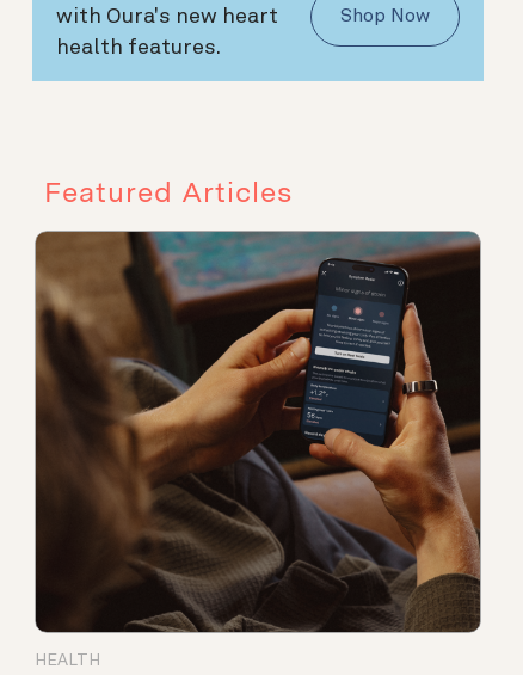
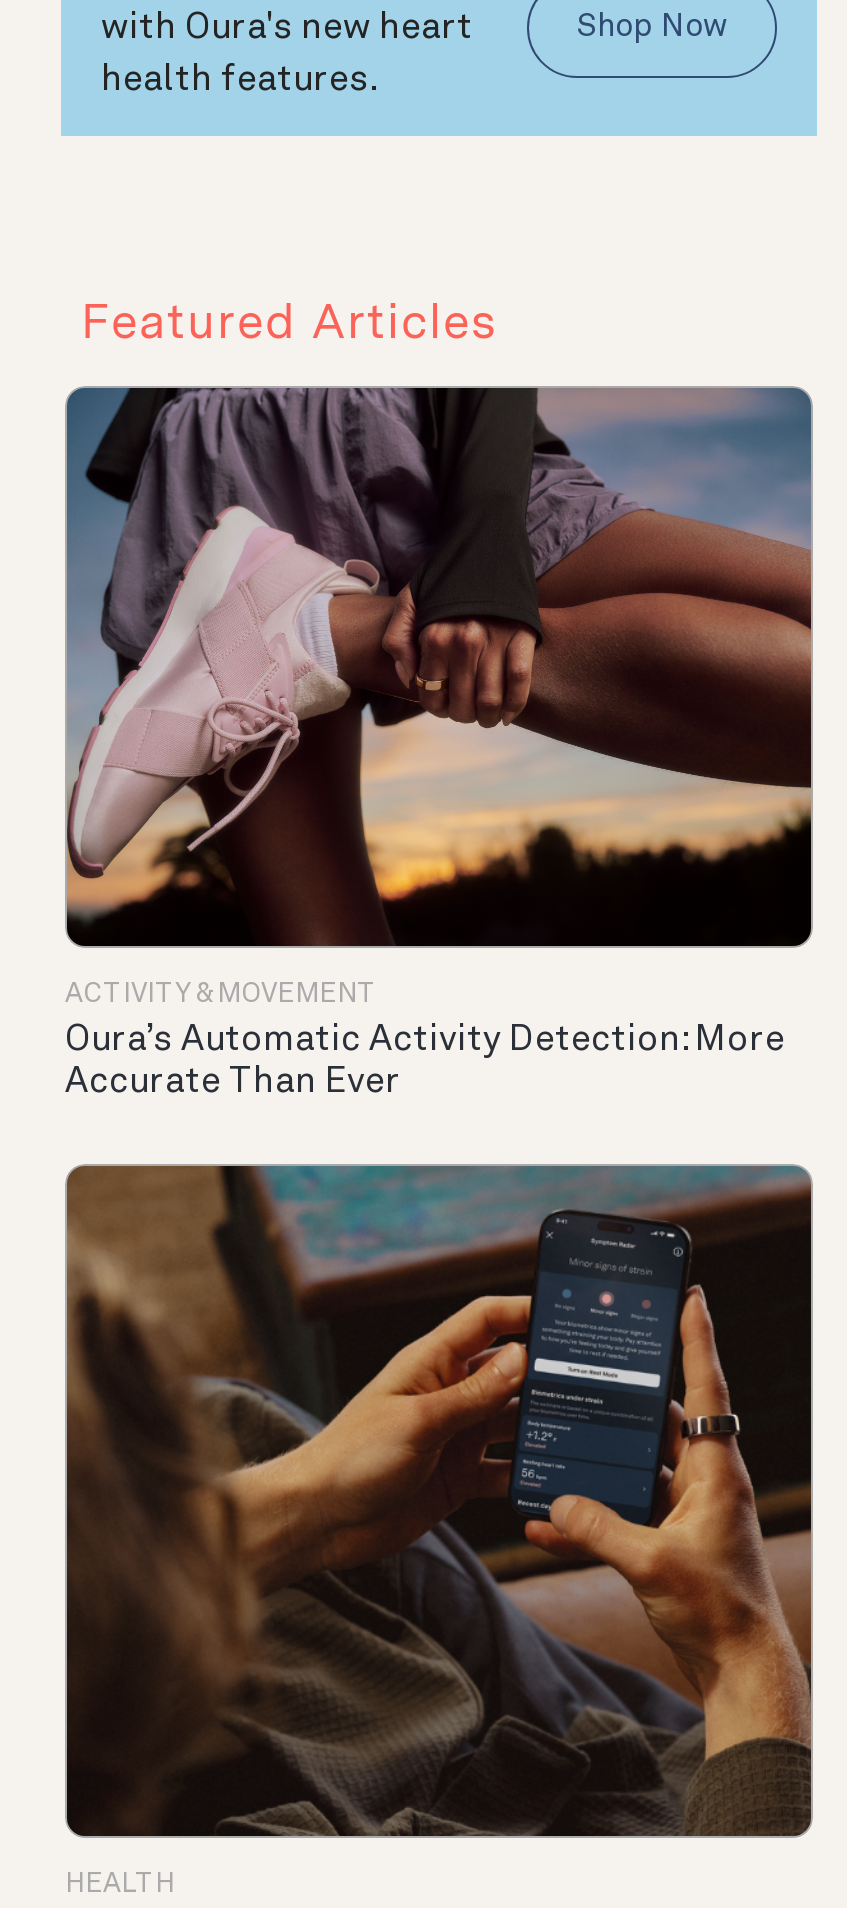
+ [image]
+ ACTIVITY & MOVEMENT
+ Oura’s Automatic Activity Detection: More
+ Accurate Than Ever
